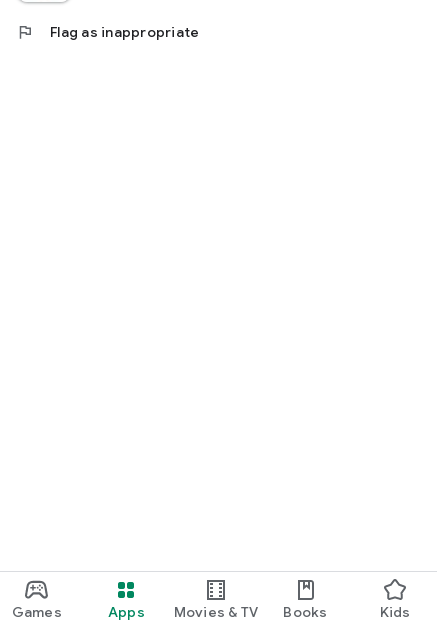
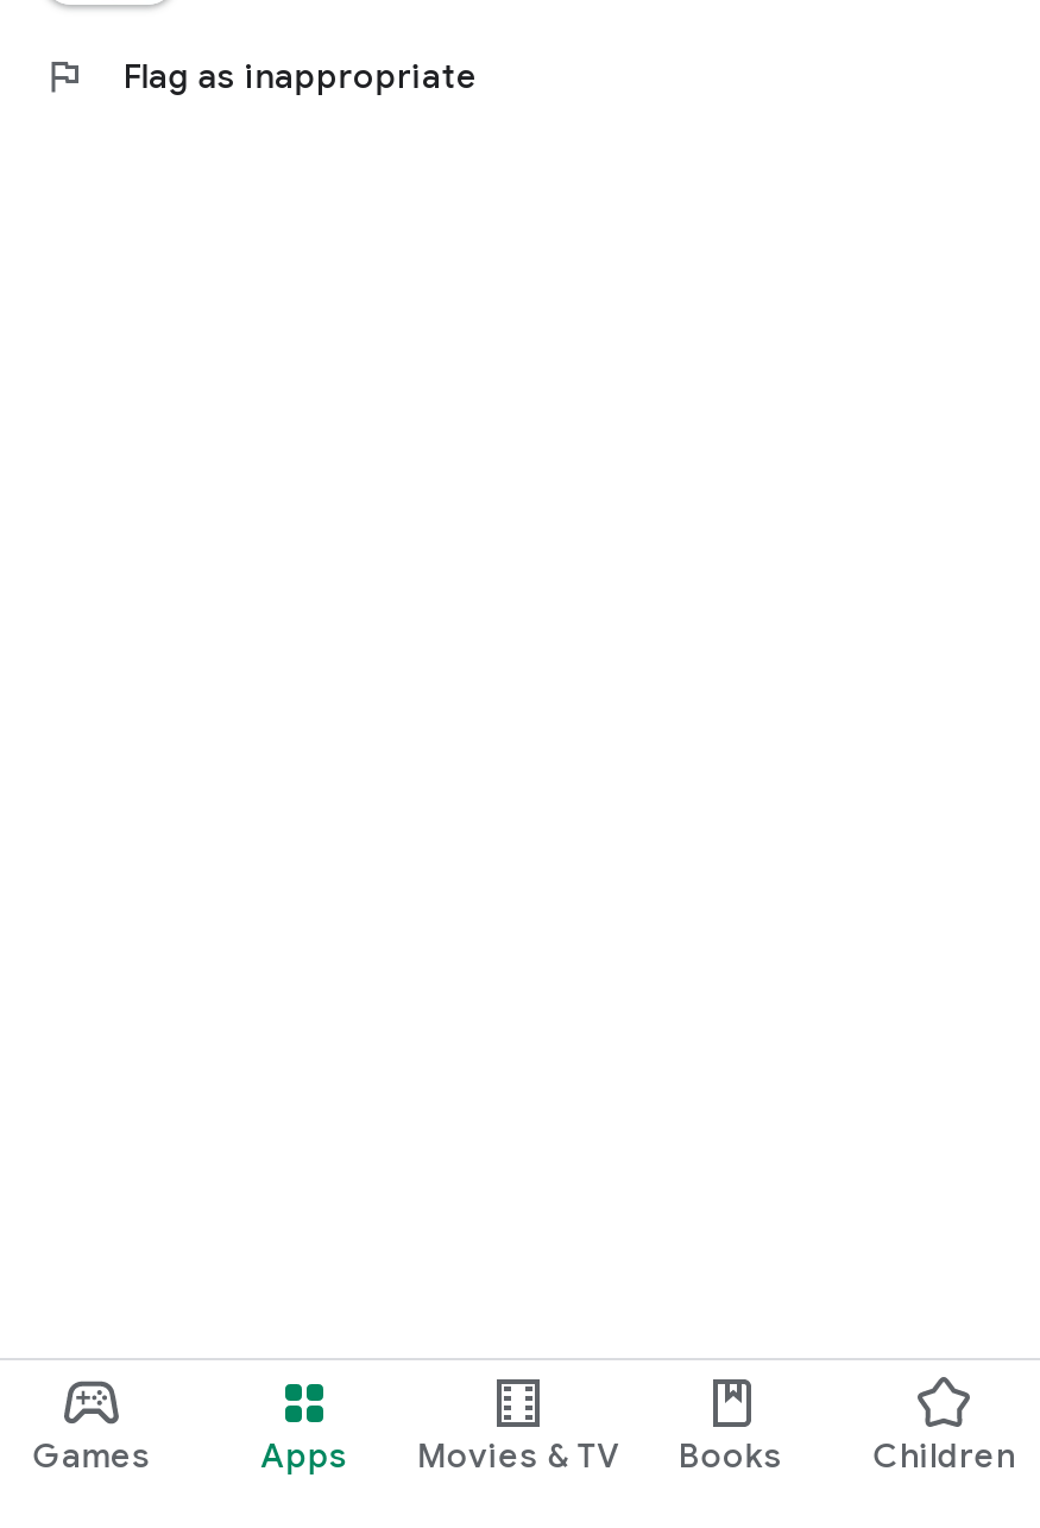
- Kids
+ Children
